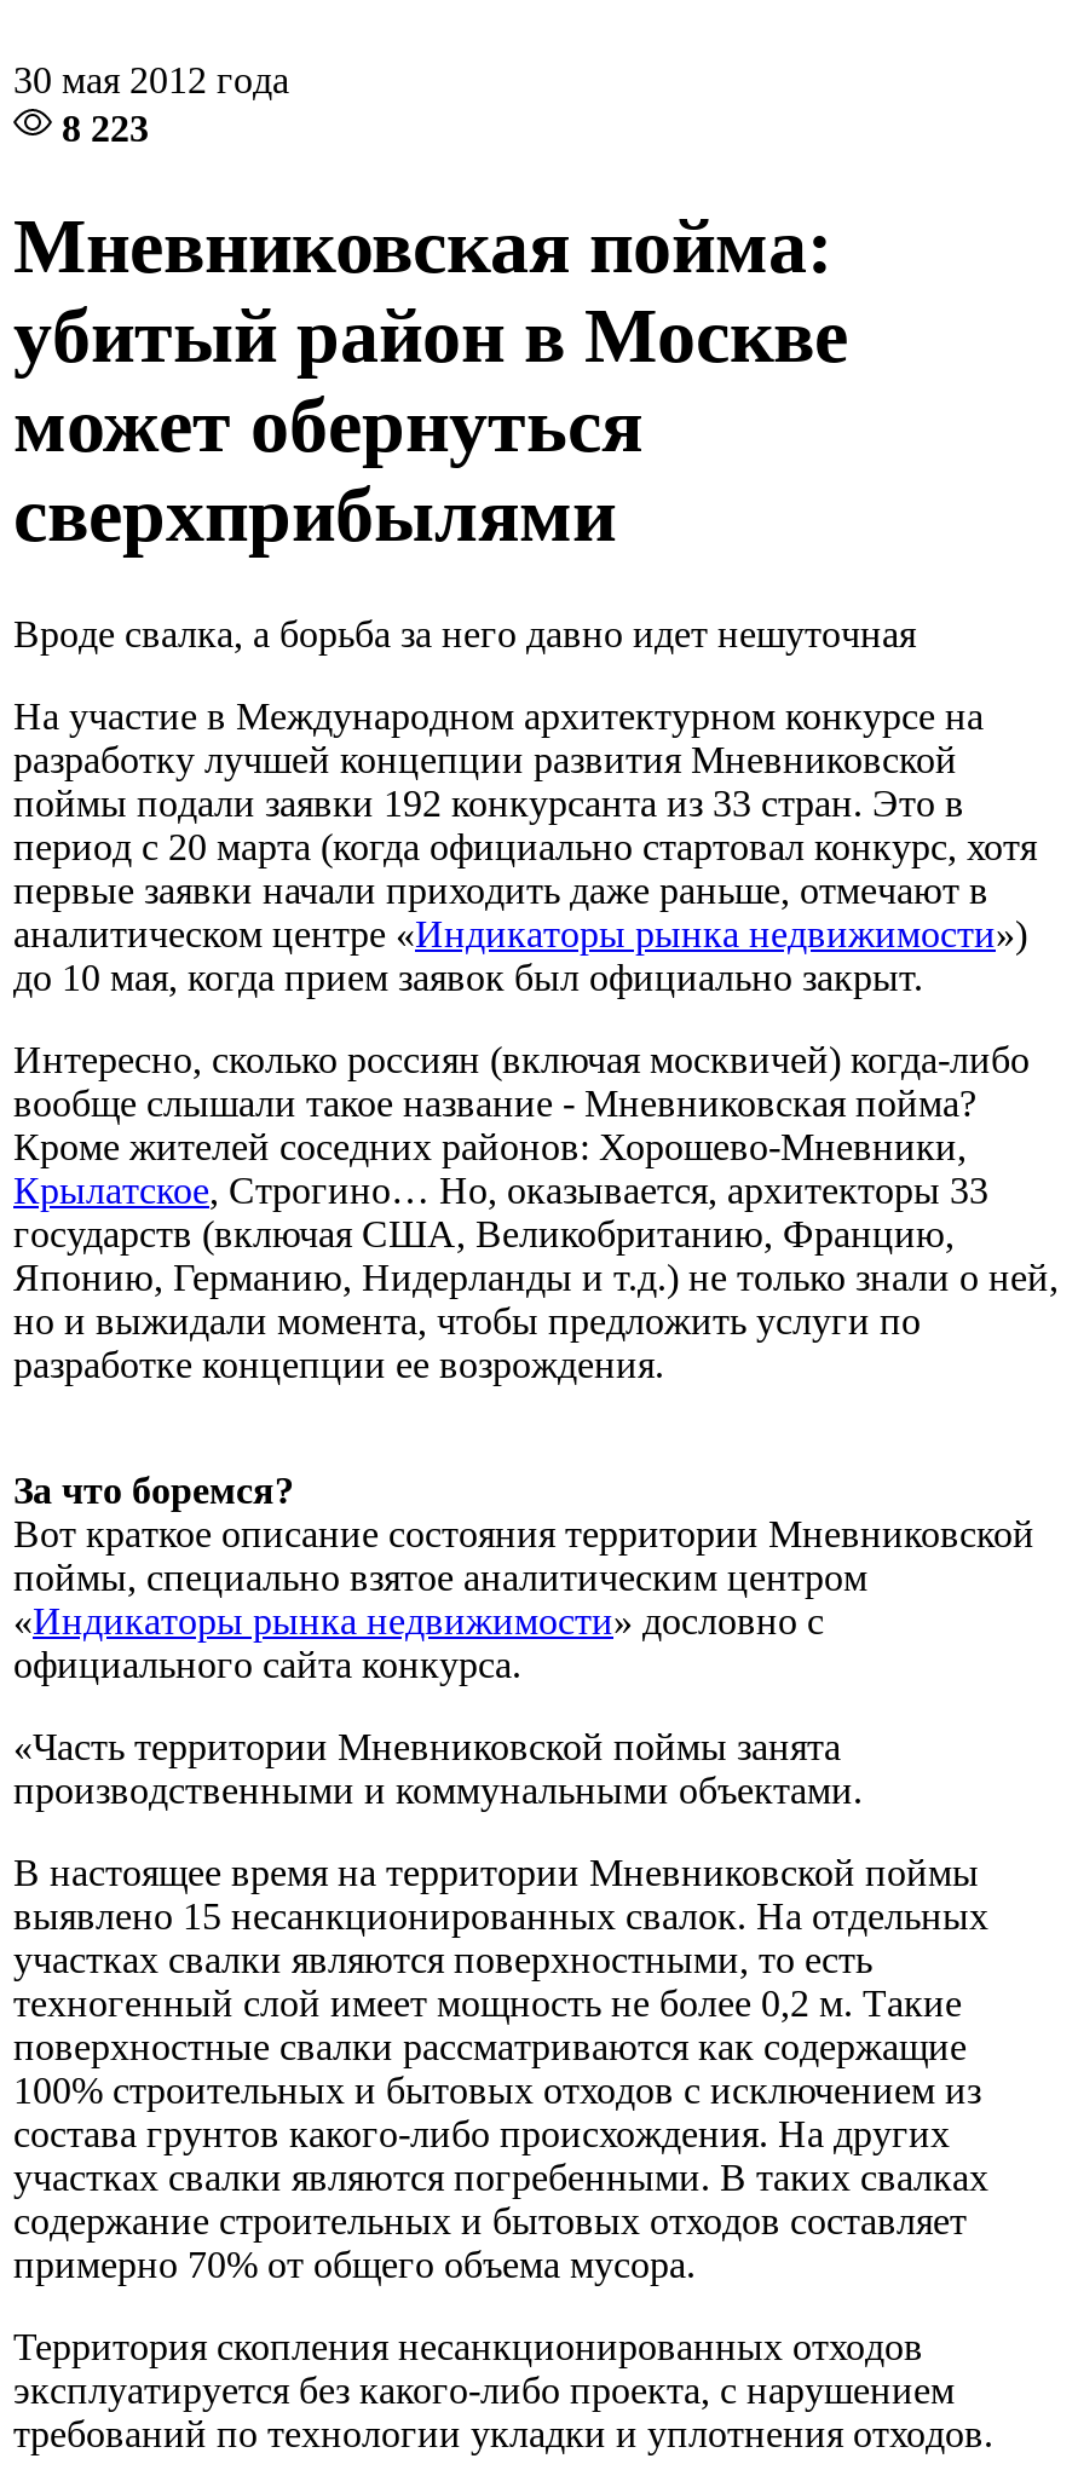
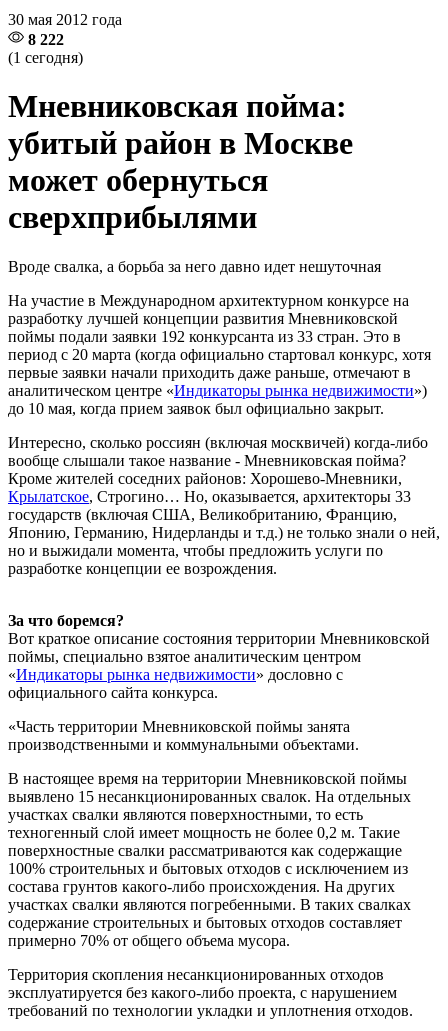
- 8 223
+ 8 222
+ (1 сегодня)
